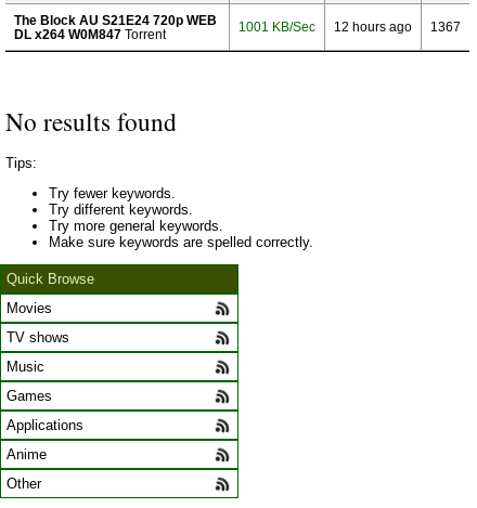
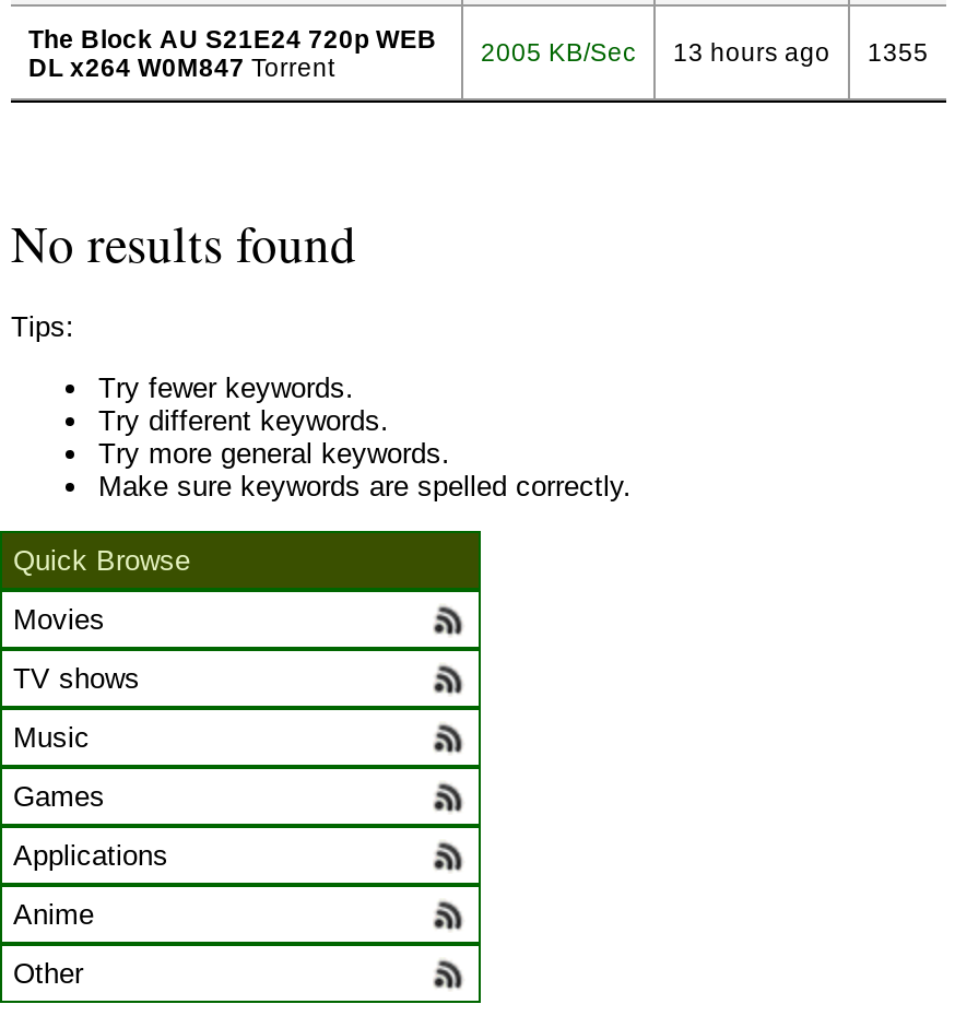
- 1001 KB/Sec
+ 2005 KB/Sec

- 12 hours ago
+ 13 hours ago

- 1367
+ 1355
